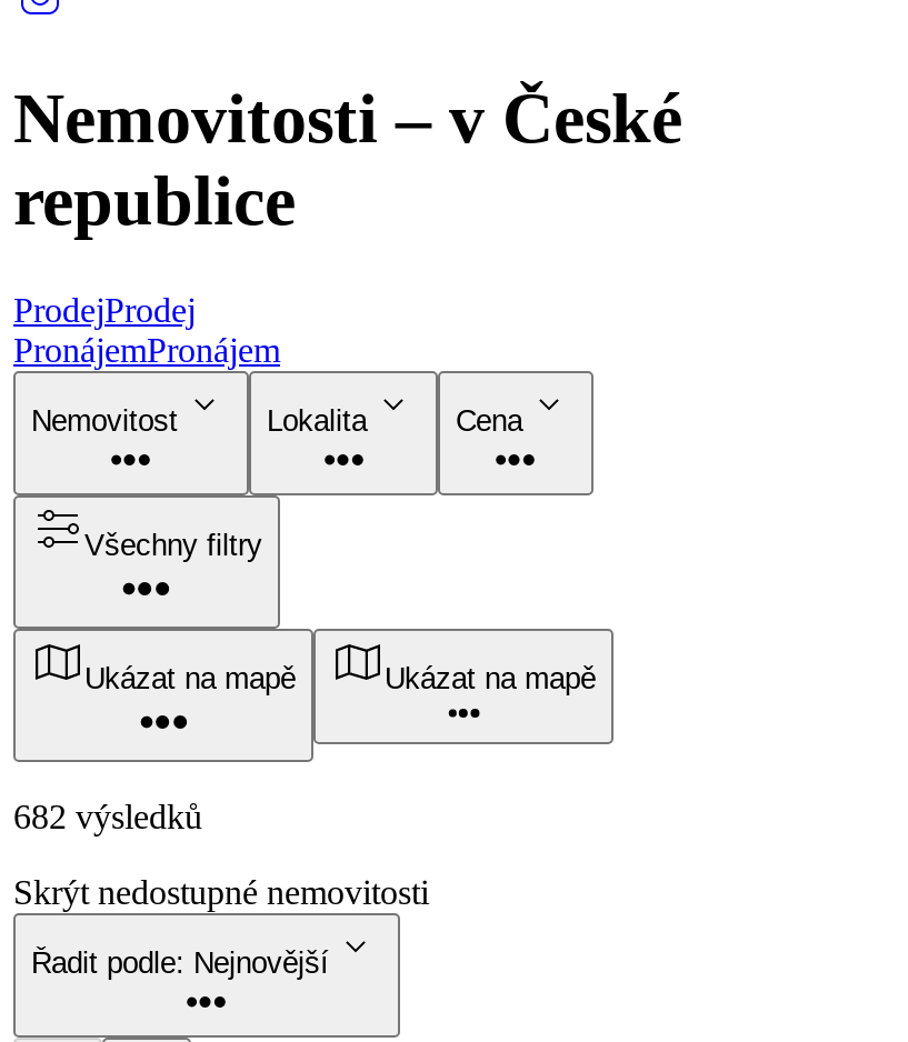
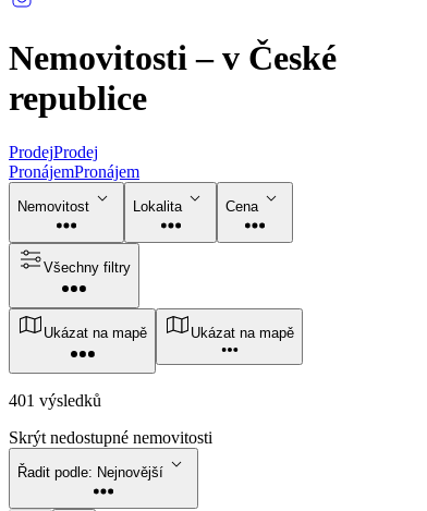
- 682 výsledků
+ 401 výsledků
